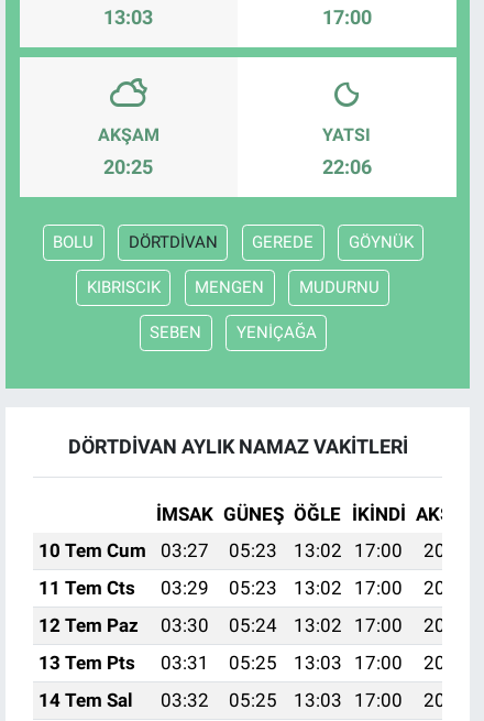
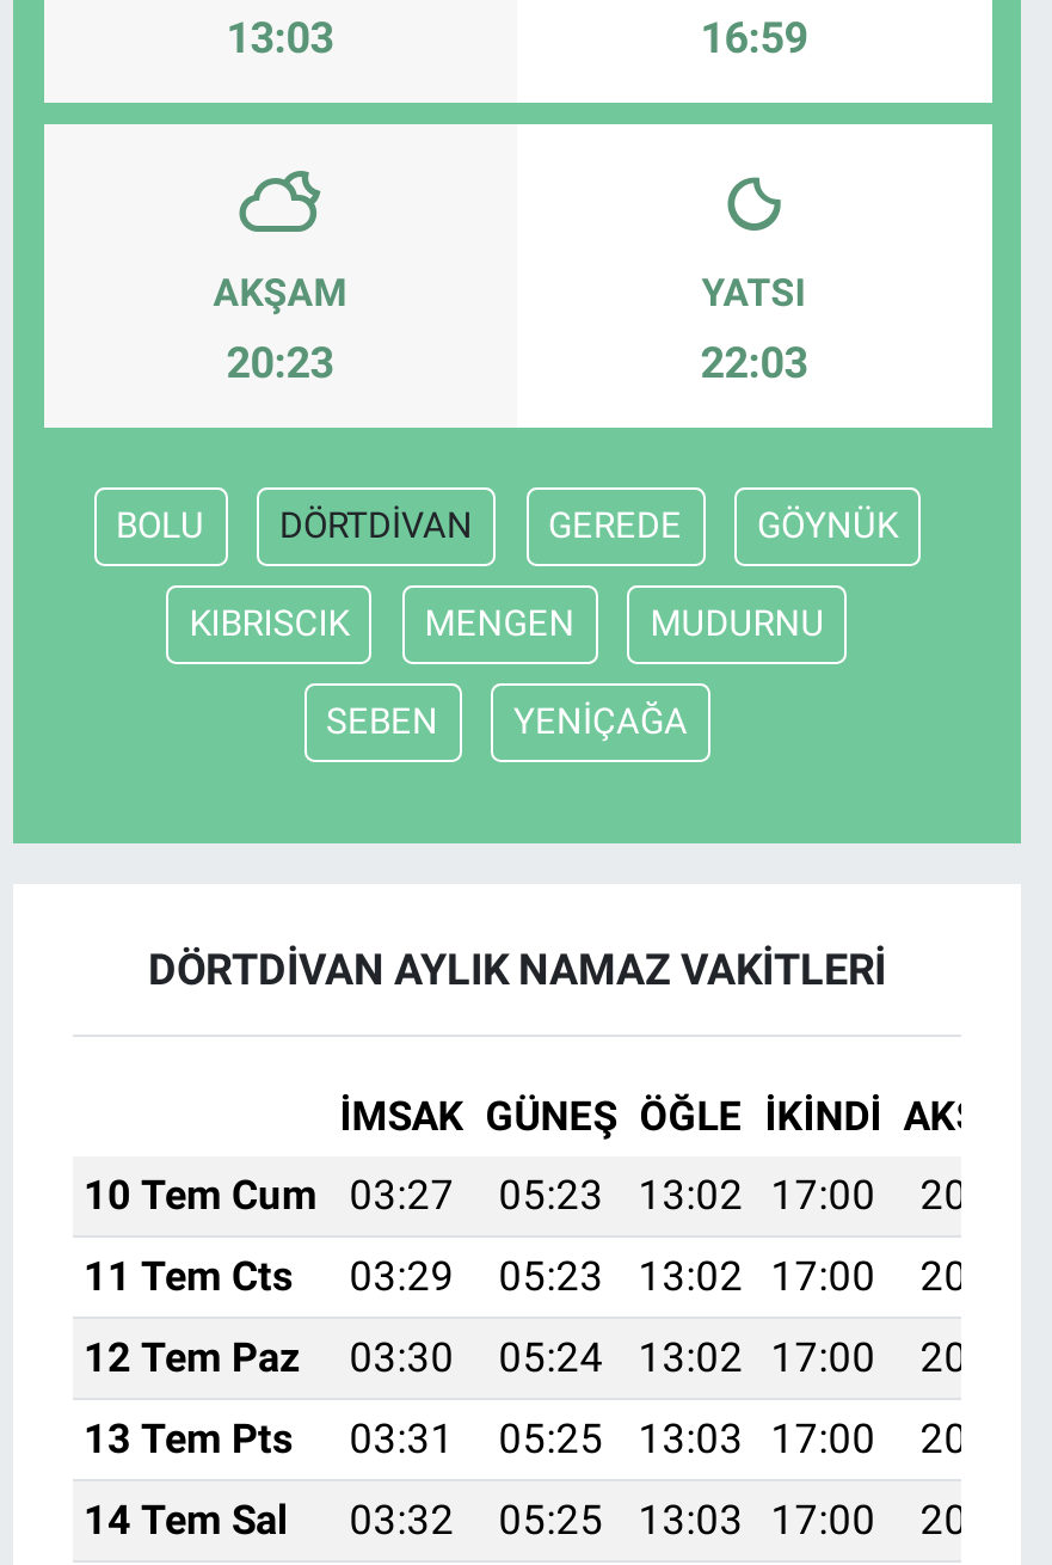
- 17:00
+ 16:59

- 20:25
+ 20:23

- 22:06
+ 22:03
